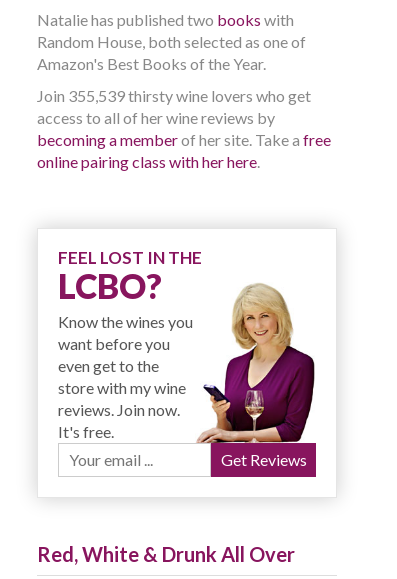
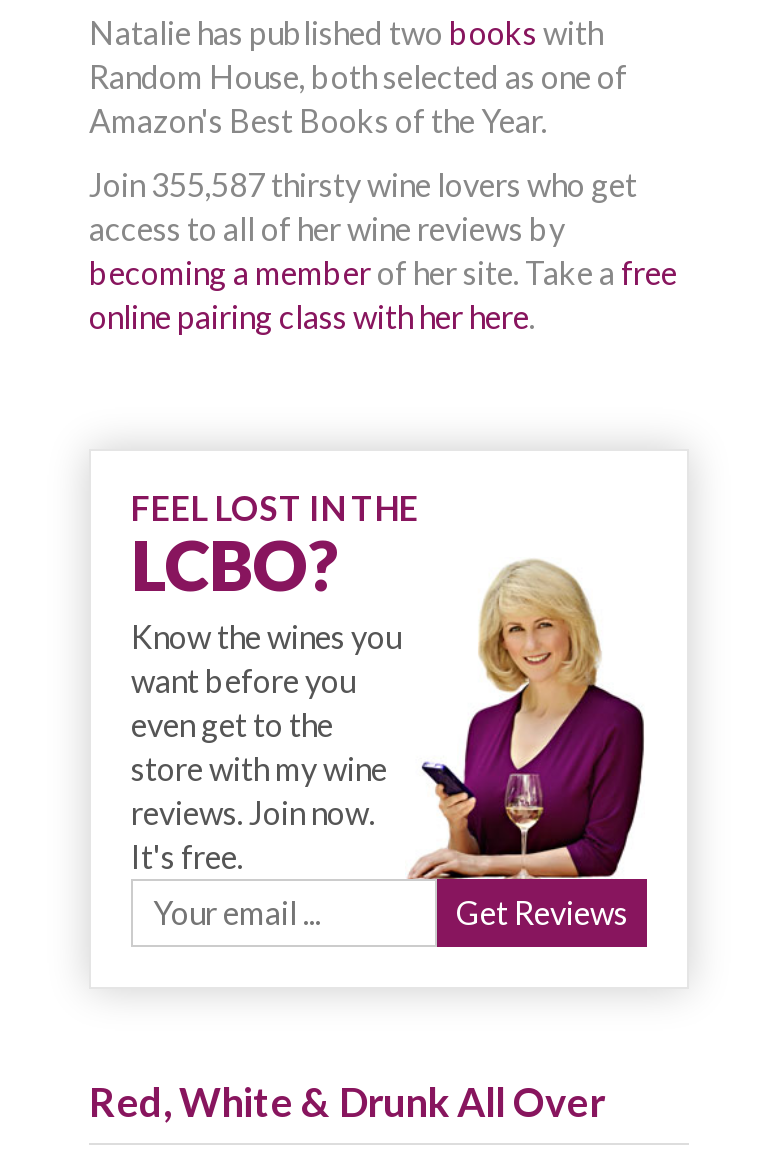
- Join 355,539 thirsty wine lovers who get
+ Join 355,587 thirsty wine lovers who get
